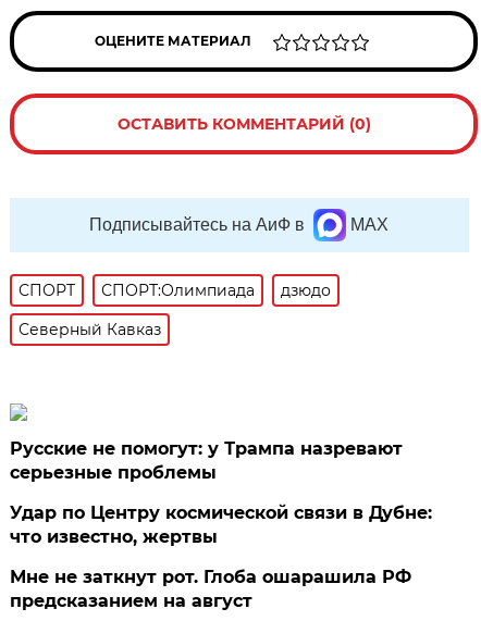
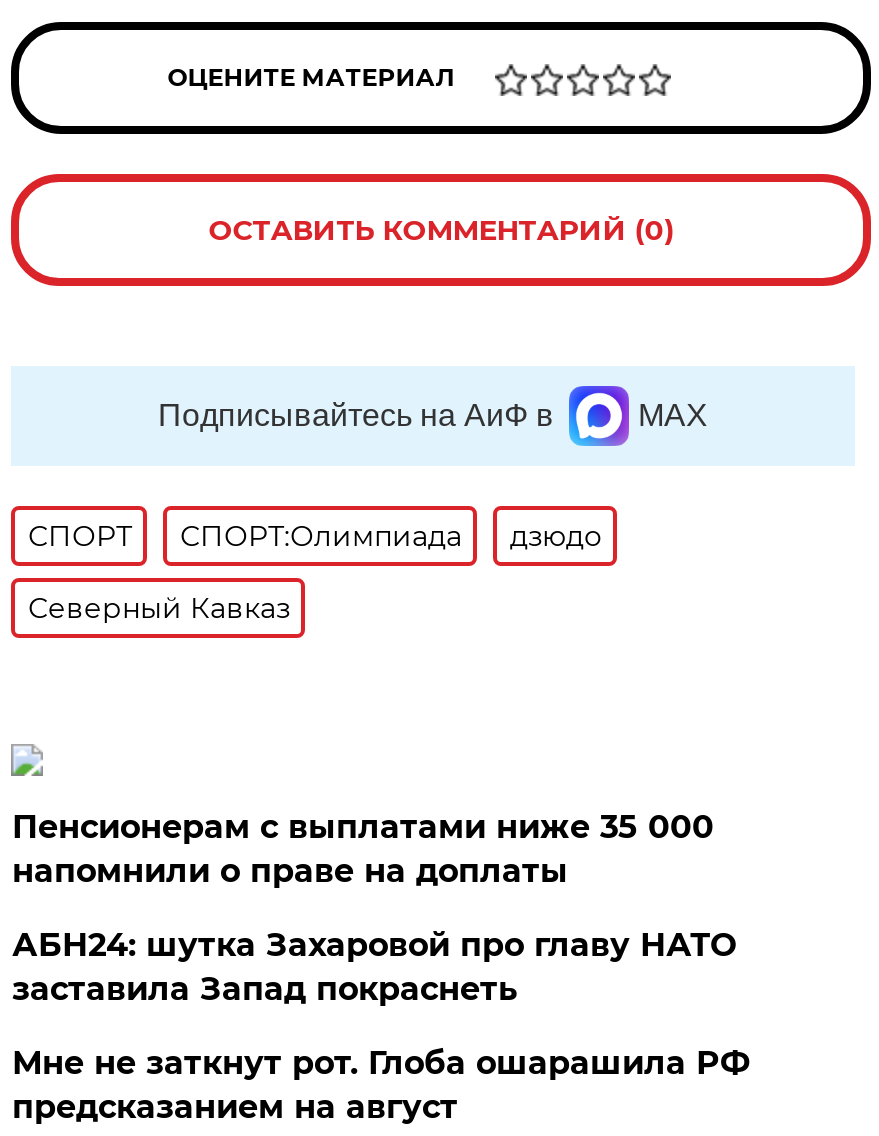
- Русские не помогут: у Трампа назревают
- серьезные проблемы
+ Пенсионерам с выплатами ниже 35 000
+ напомнили о праве на доплаты

- Удар по Центру космической связи в Дубне:
- что известно, жертвы
+ АБН24: шутка Захаровой про главу НАТО
+ заставила Запад покраснеть
